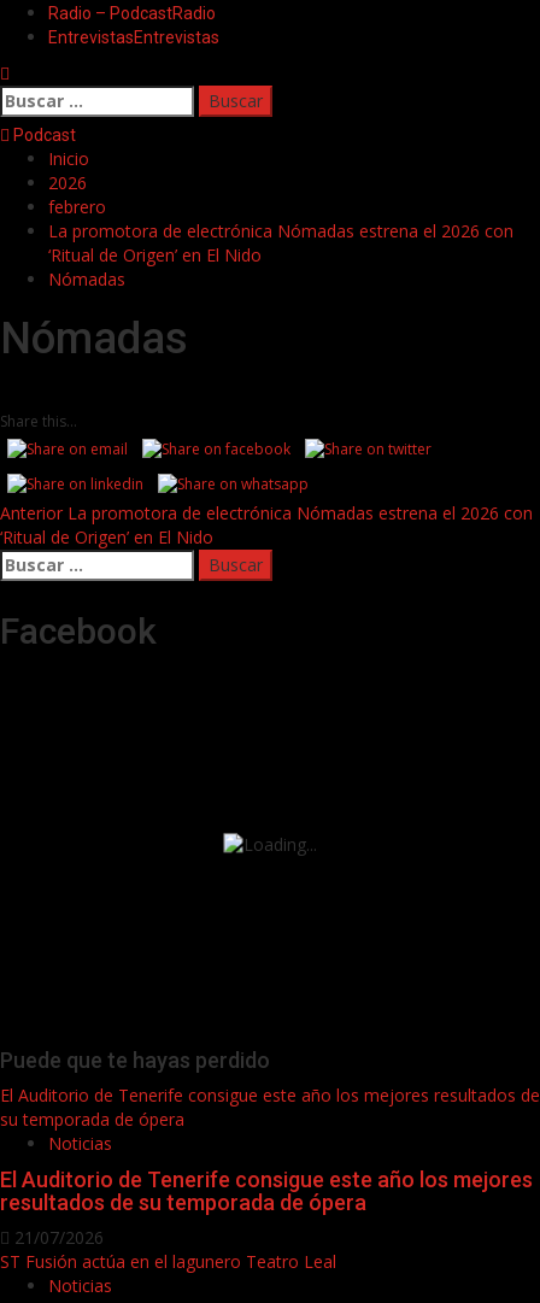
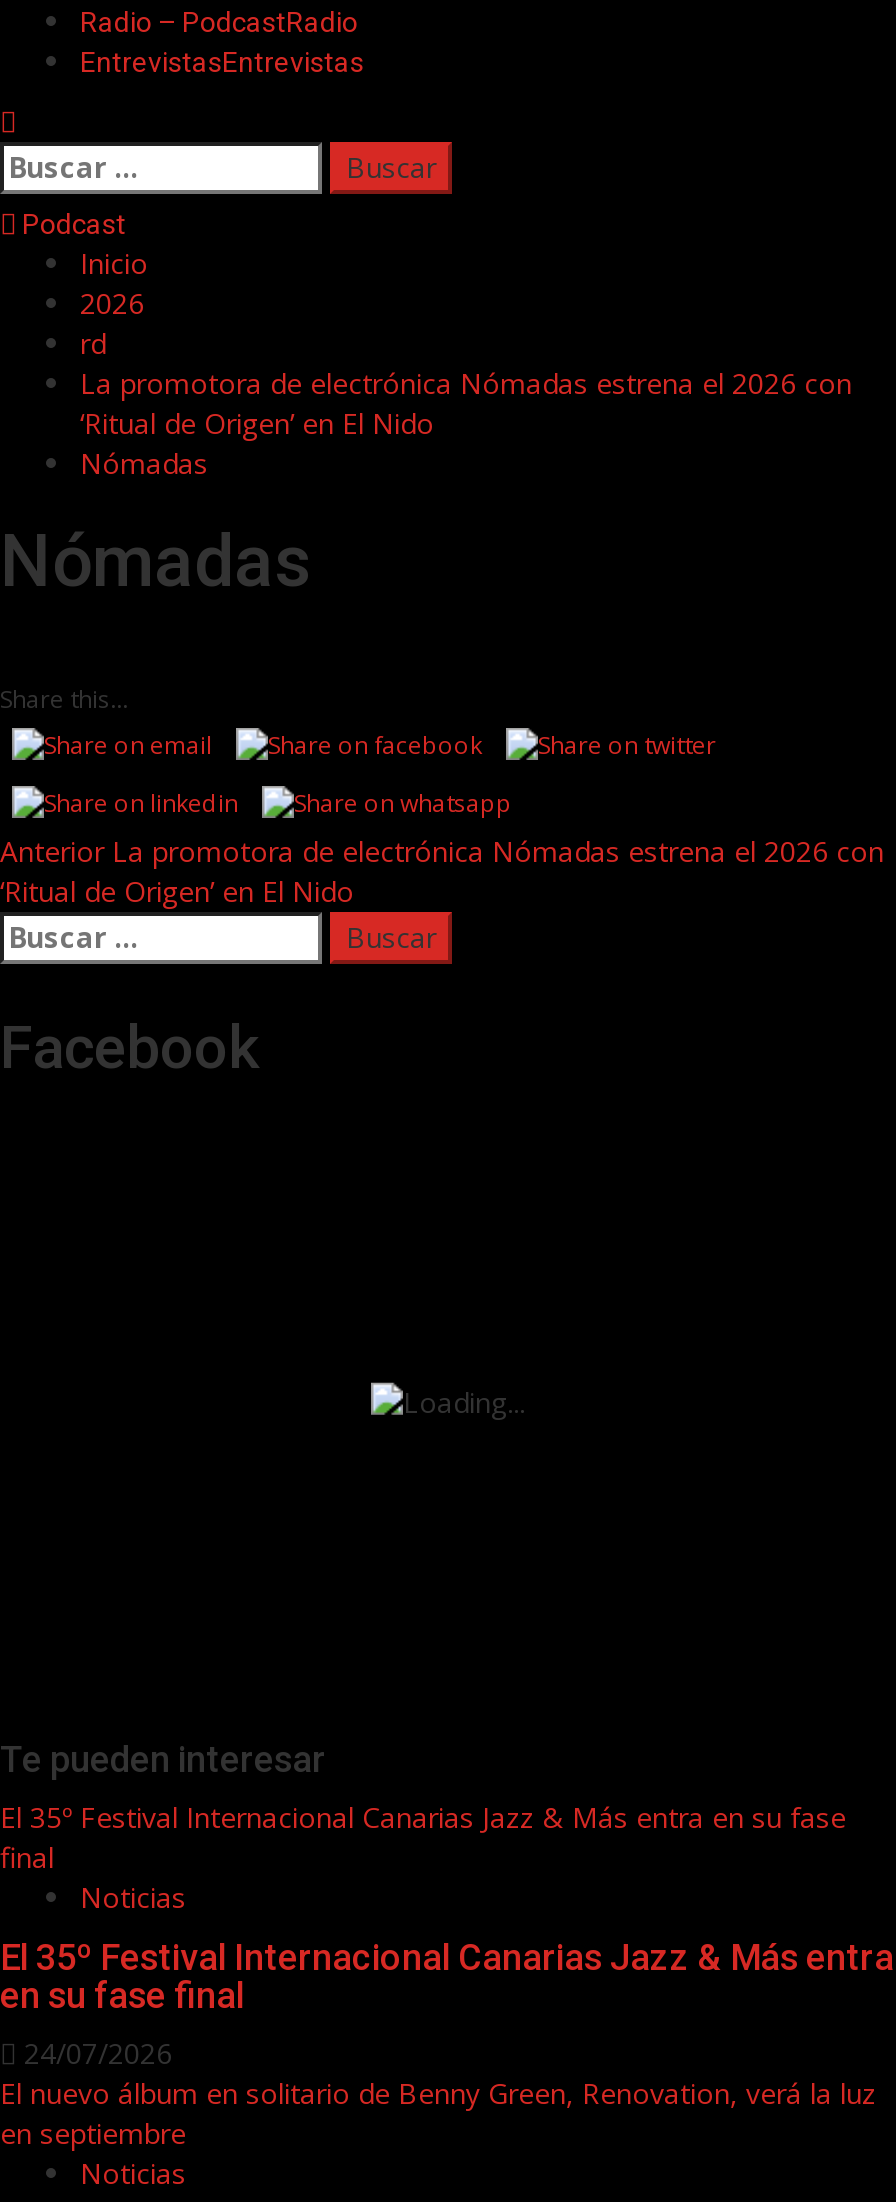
- febrero
+ rd

- Puede que te hayas perdido
- El Auditorio de Tenerife consigue este año los mejores resultados de
- su temporada de ópera
+ Te pueden interesar
+ El 35º Festival Internacional Canarias Jazz & Más entra en su fase
+ final

- El Auditorio de Tenerife consigue este año los mejores
- resultados de su temporada de ópera
- 21/07/2026
- ST Fusión actúa en el lagunero Teatro Leal
+ El 35º Festival Internacional Canarias Jazz & Más entra
+ en su fase final
+ 24/07/2026
+ El nuevo álbum en solitario de Benny Green, Renovation, verá la luz
+ en septiembre
